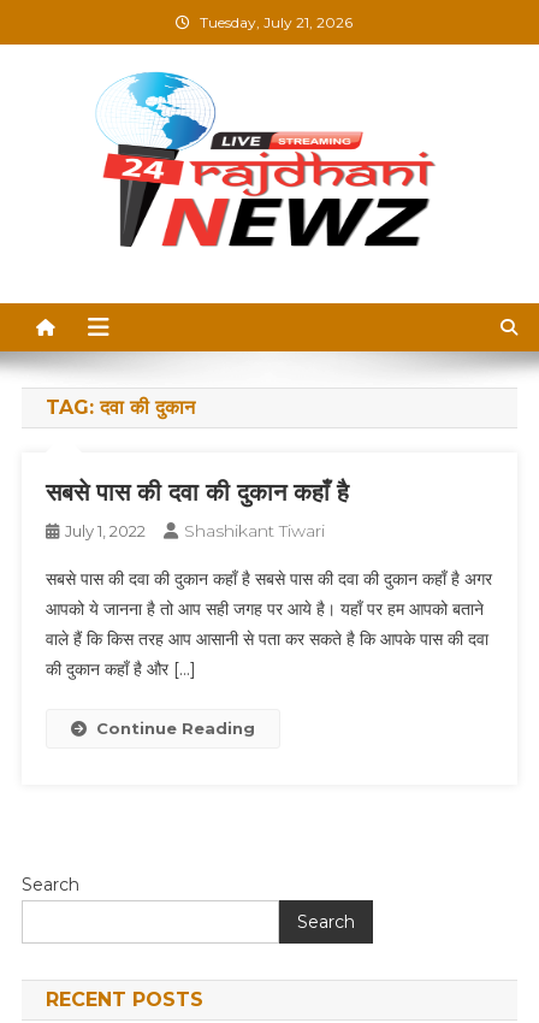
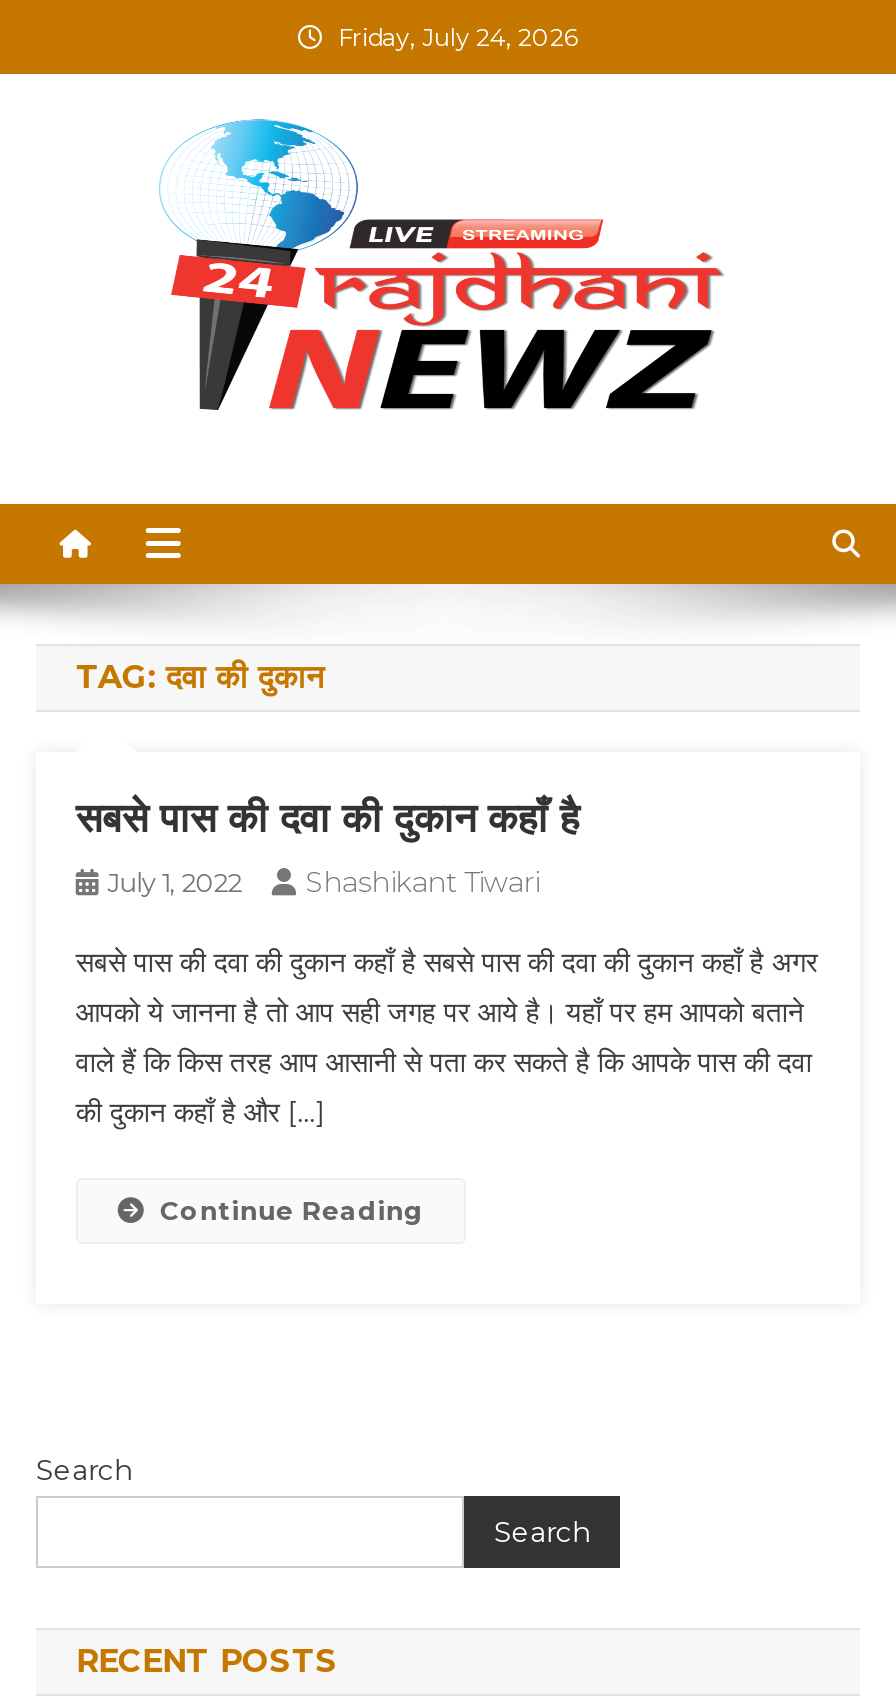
- Tuesday, July 21, 2026
+ Friday, July 24, 2026
